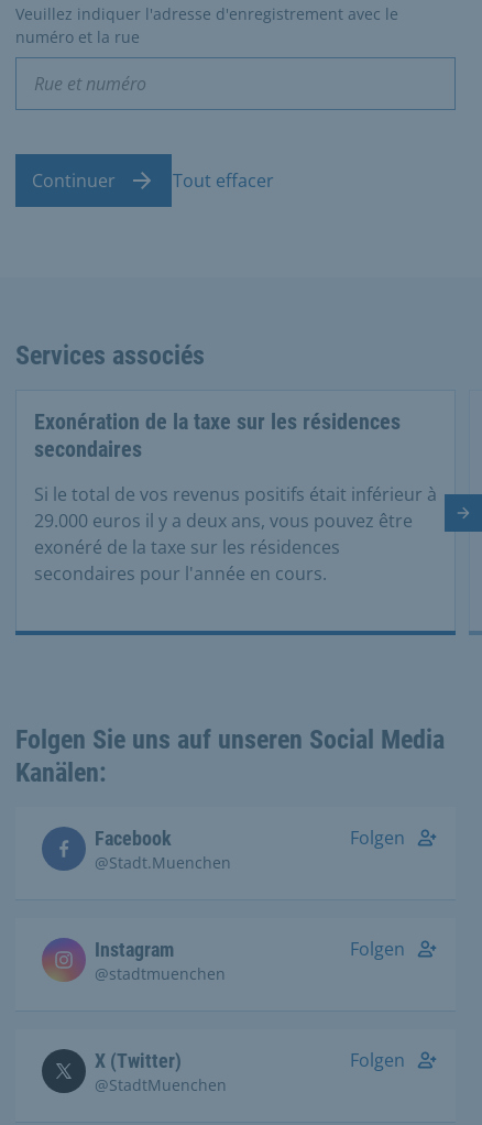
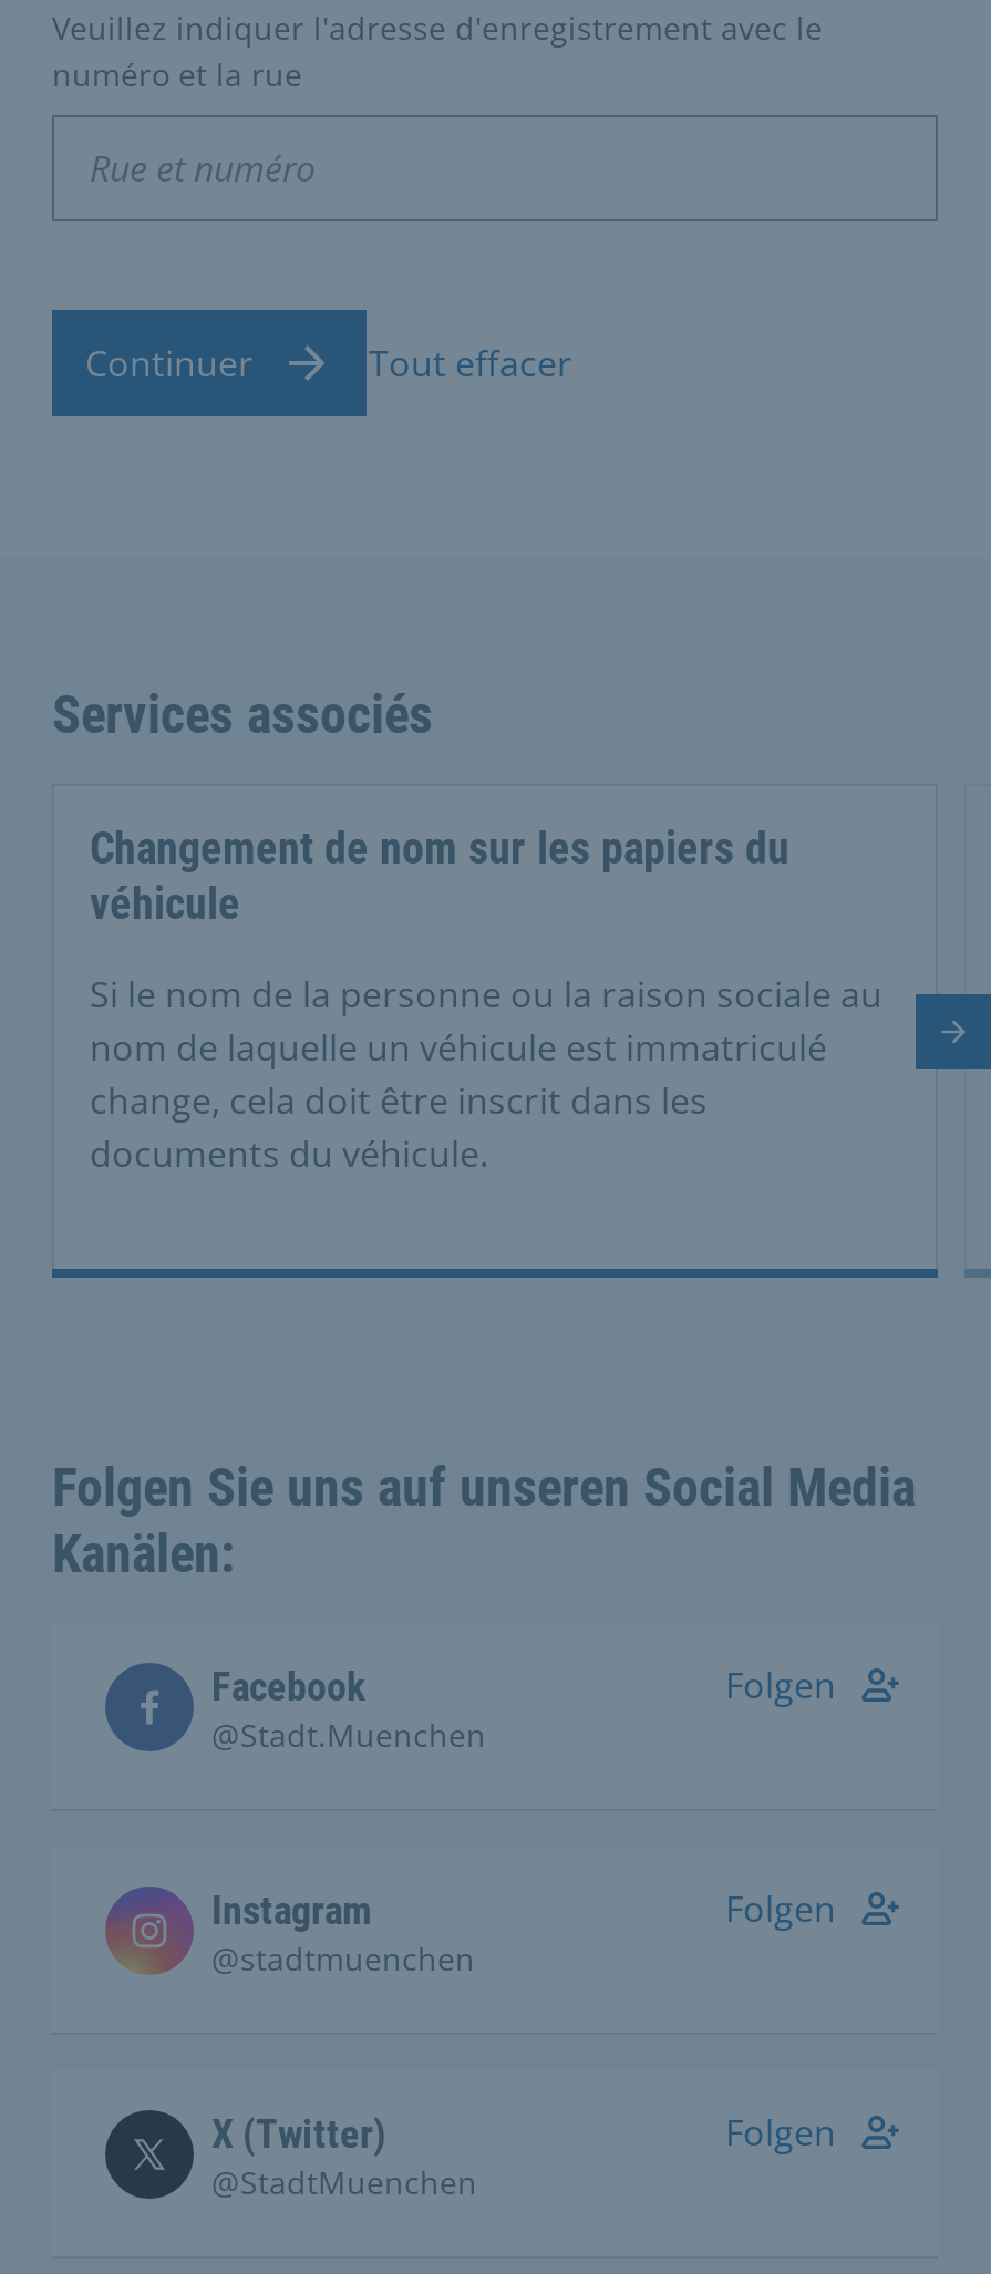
- Exonération de la taxe sur les résidences
- secondaires
+ Changement de nom sur les papiers du
+ véhicule

- Si le total de vos revenus positifs était inférieur à
- 29.000 euros il y a deux ans, vous pouvez être
- exonéré de la taxe sur les résidences
- secondaires pour l'année en cours.
+ Si le nom de la personne ou la raison sociale au
+ nom de laquelle un véhicule est immatriculé
+ change, cela doit être inscrit dans les
+ documents du véhicule.
